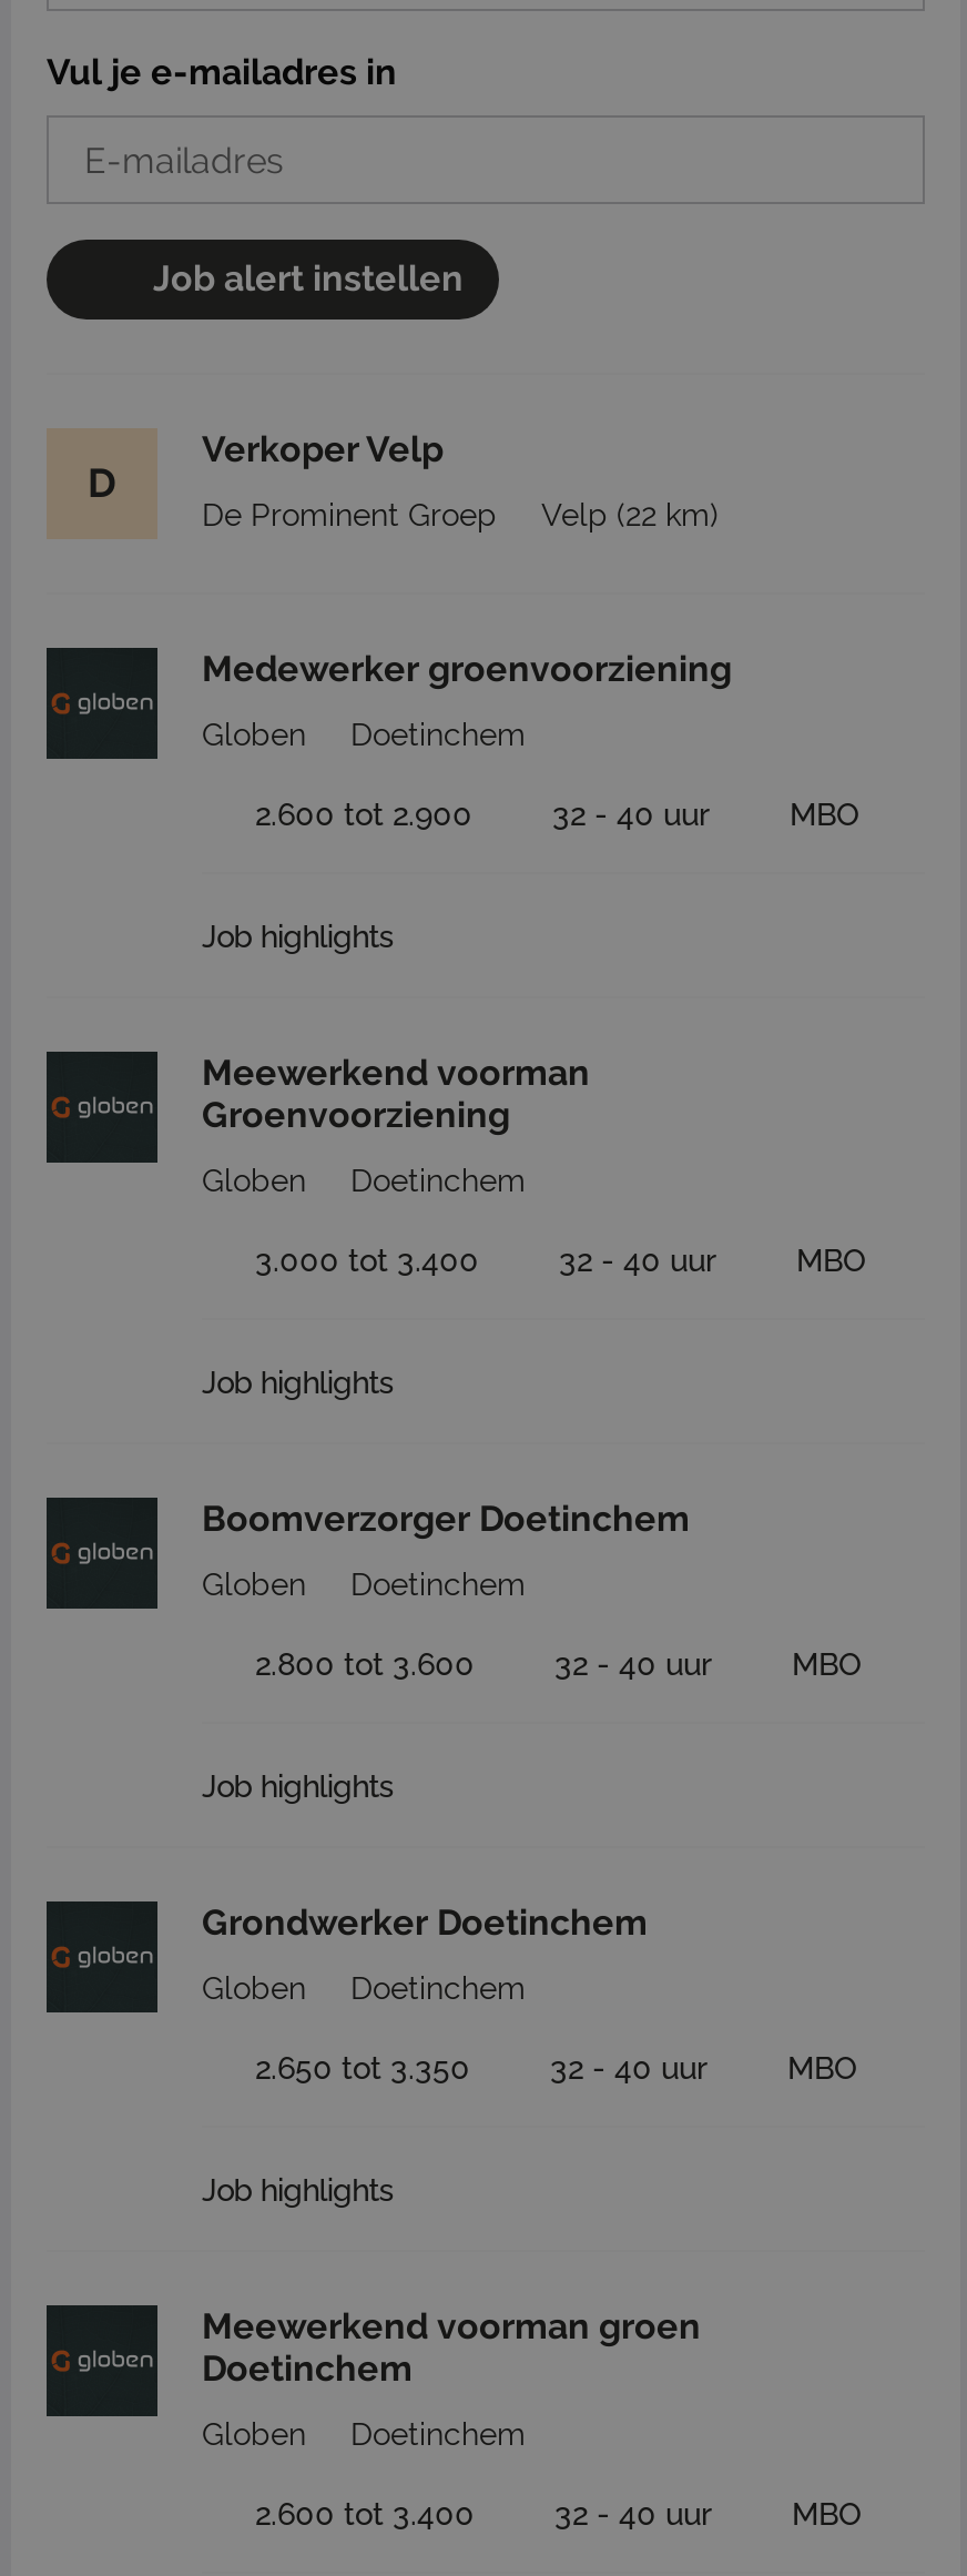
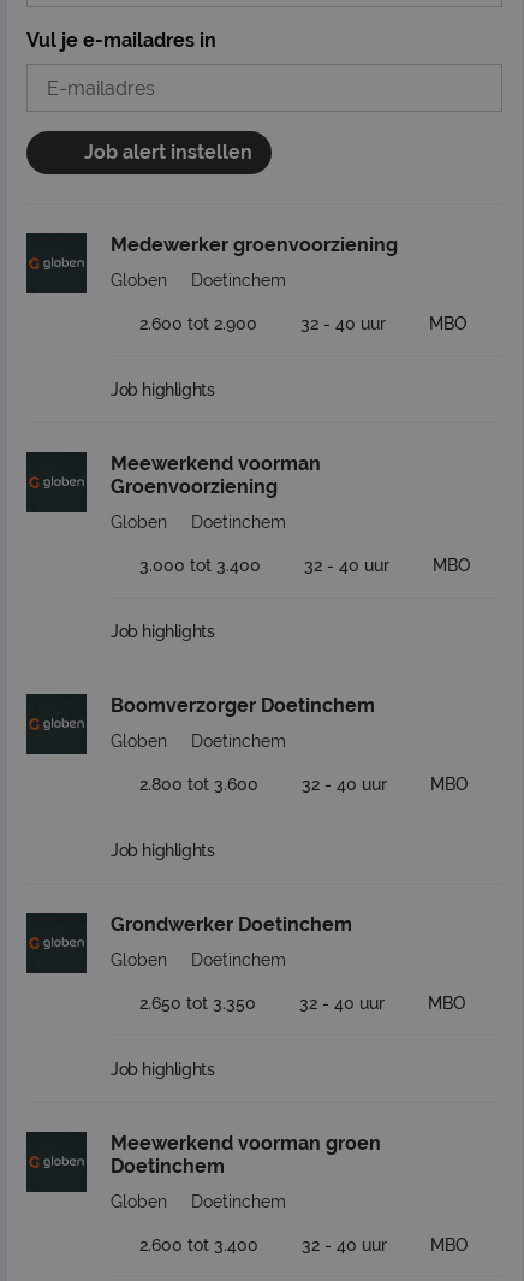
- Verkoper Velp
- De Prominent Groep
- Velp (22 km)

- D
